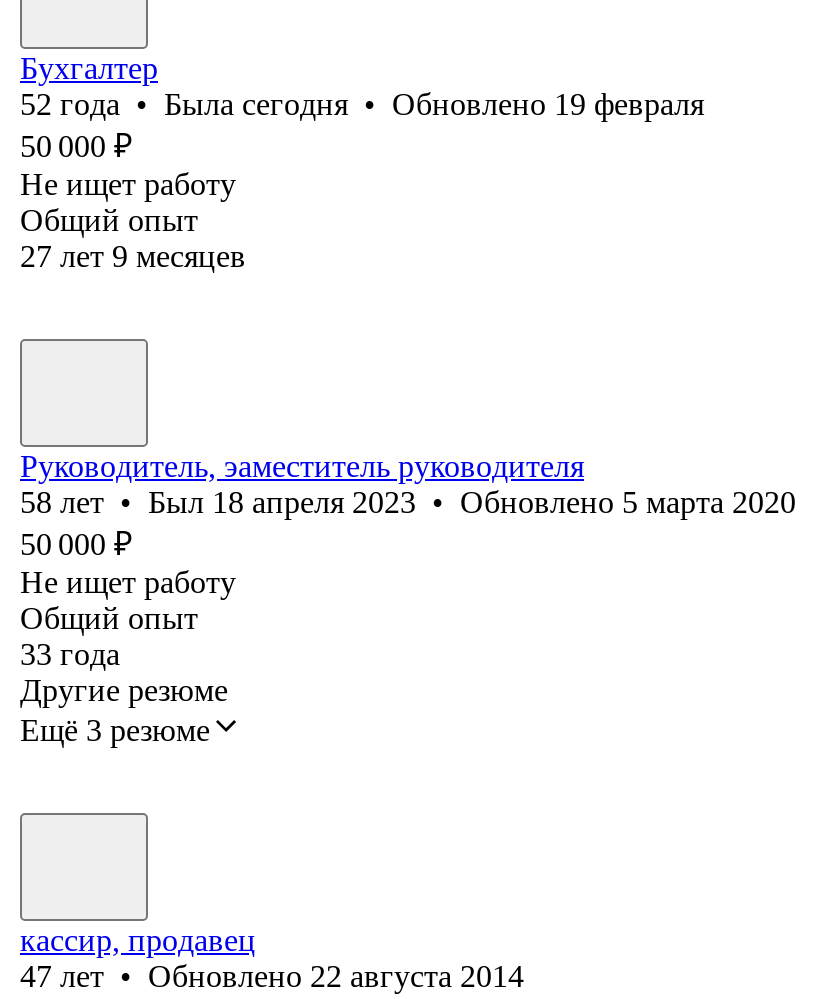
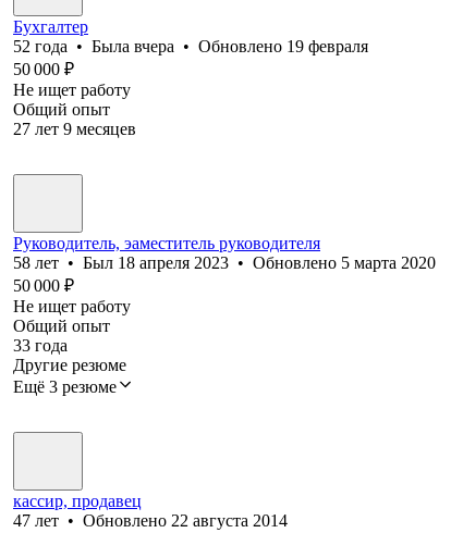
- 52 года • Была сегодня • Обновлено 19 февраля
+ 52 года • Была вчера • Обновлено 19 февраля
